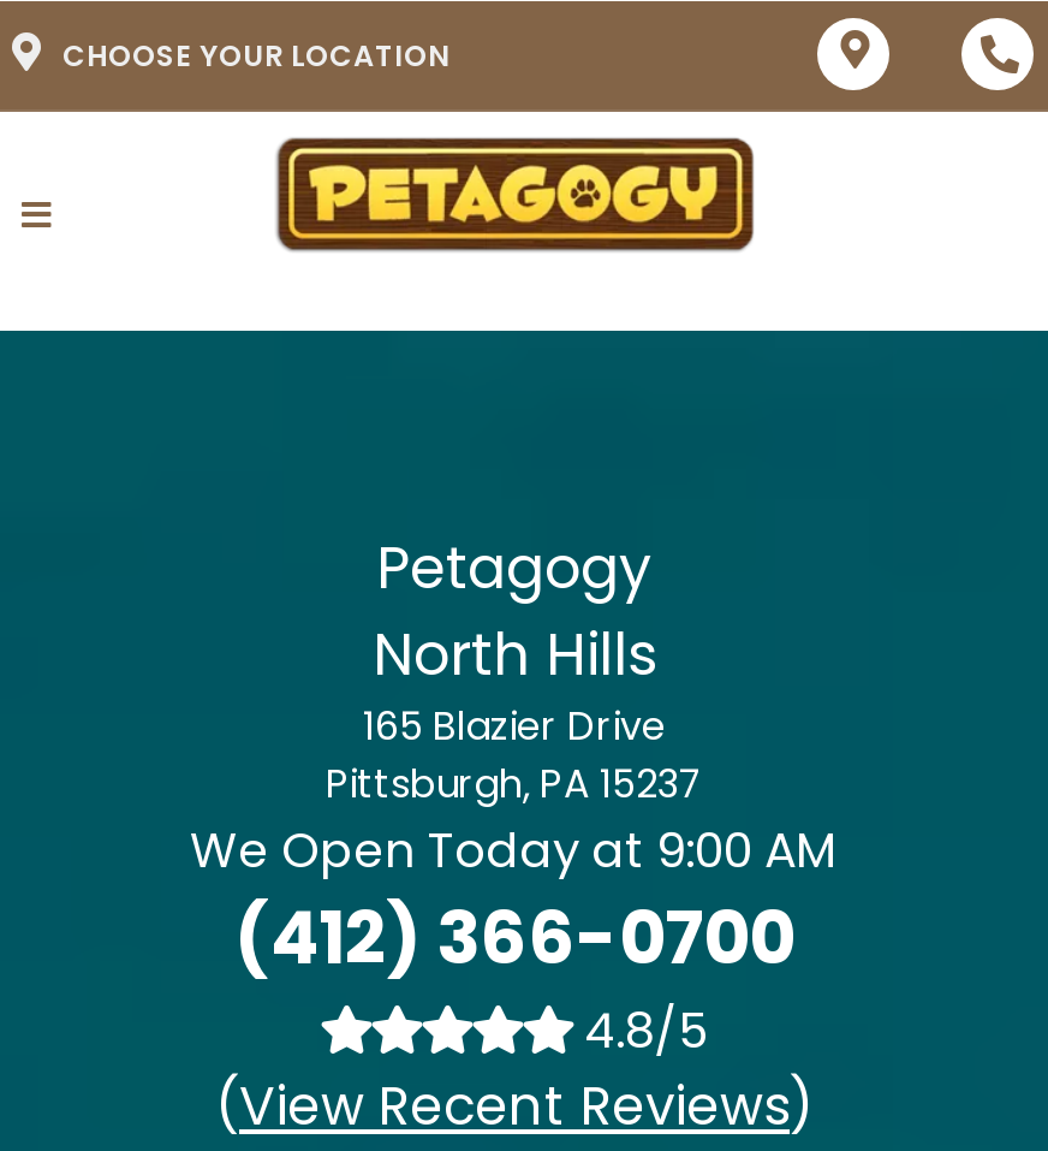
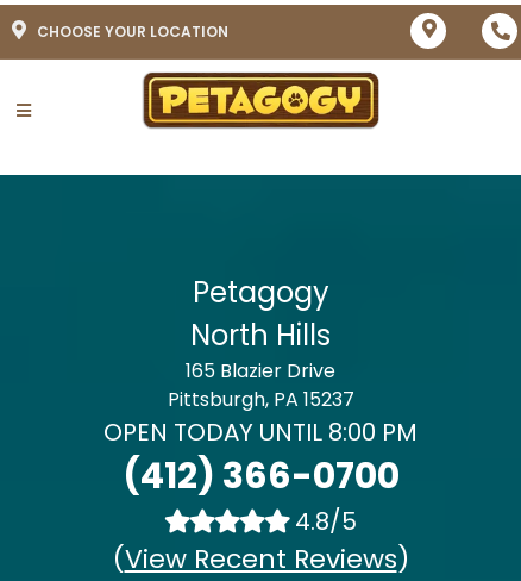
- We Open Today at 9:00 AM
+ OPEN TODAY UNTIL 8:00 PM
